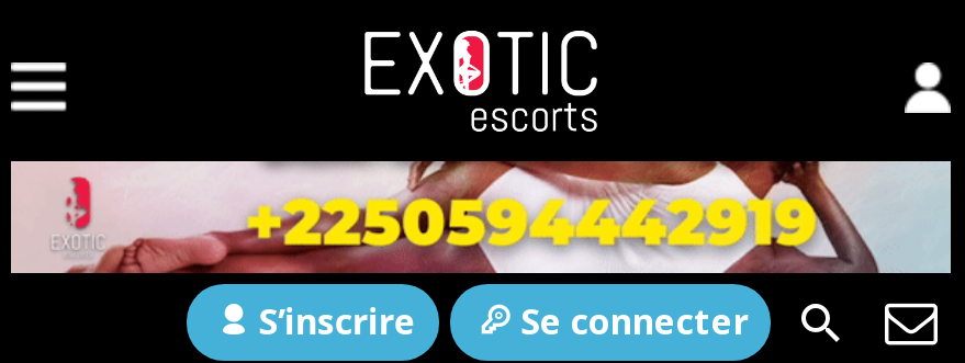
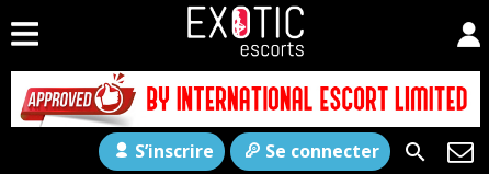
- [image]
+ [image]
